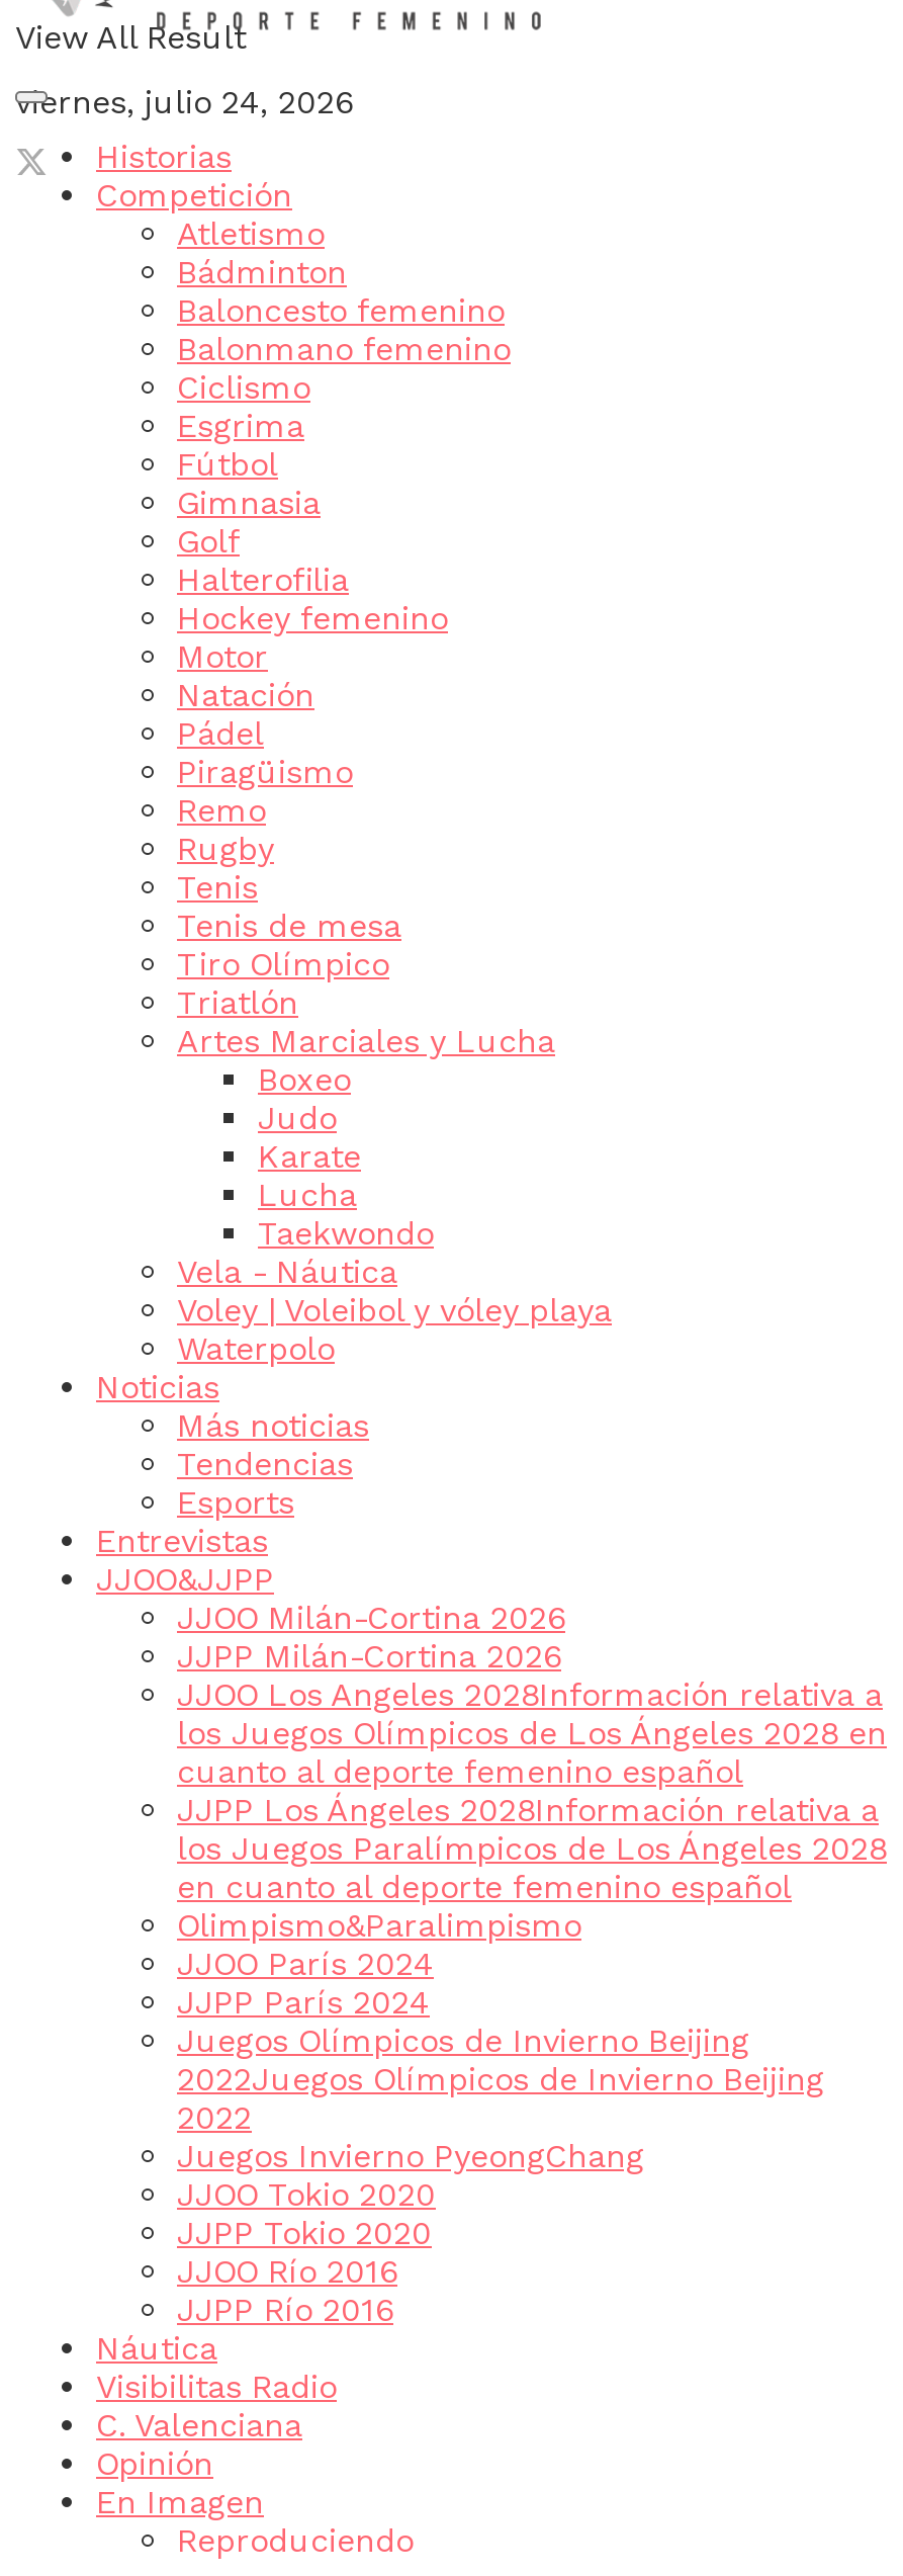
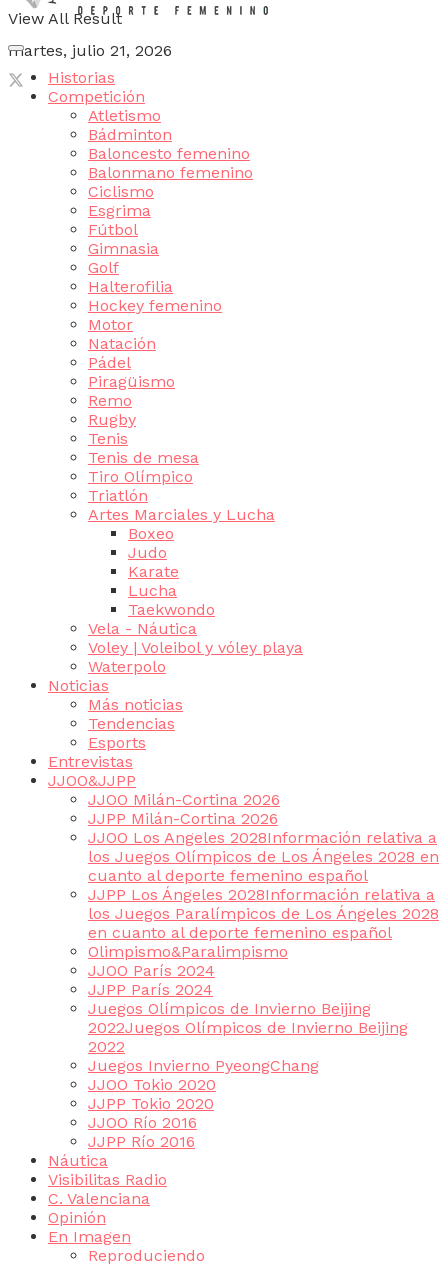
- viernes, julio 24, 2026
+ martes, julio 21, 2026
